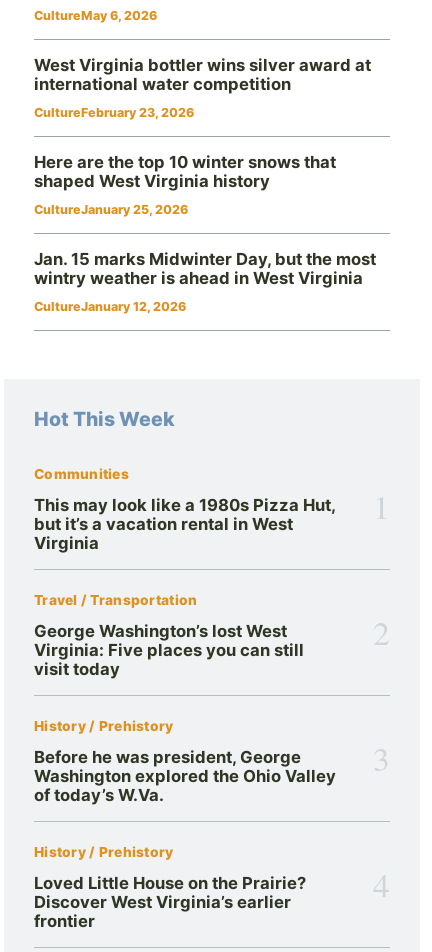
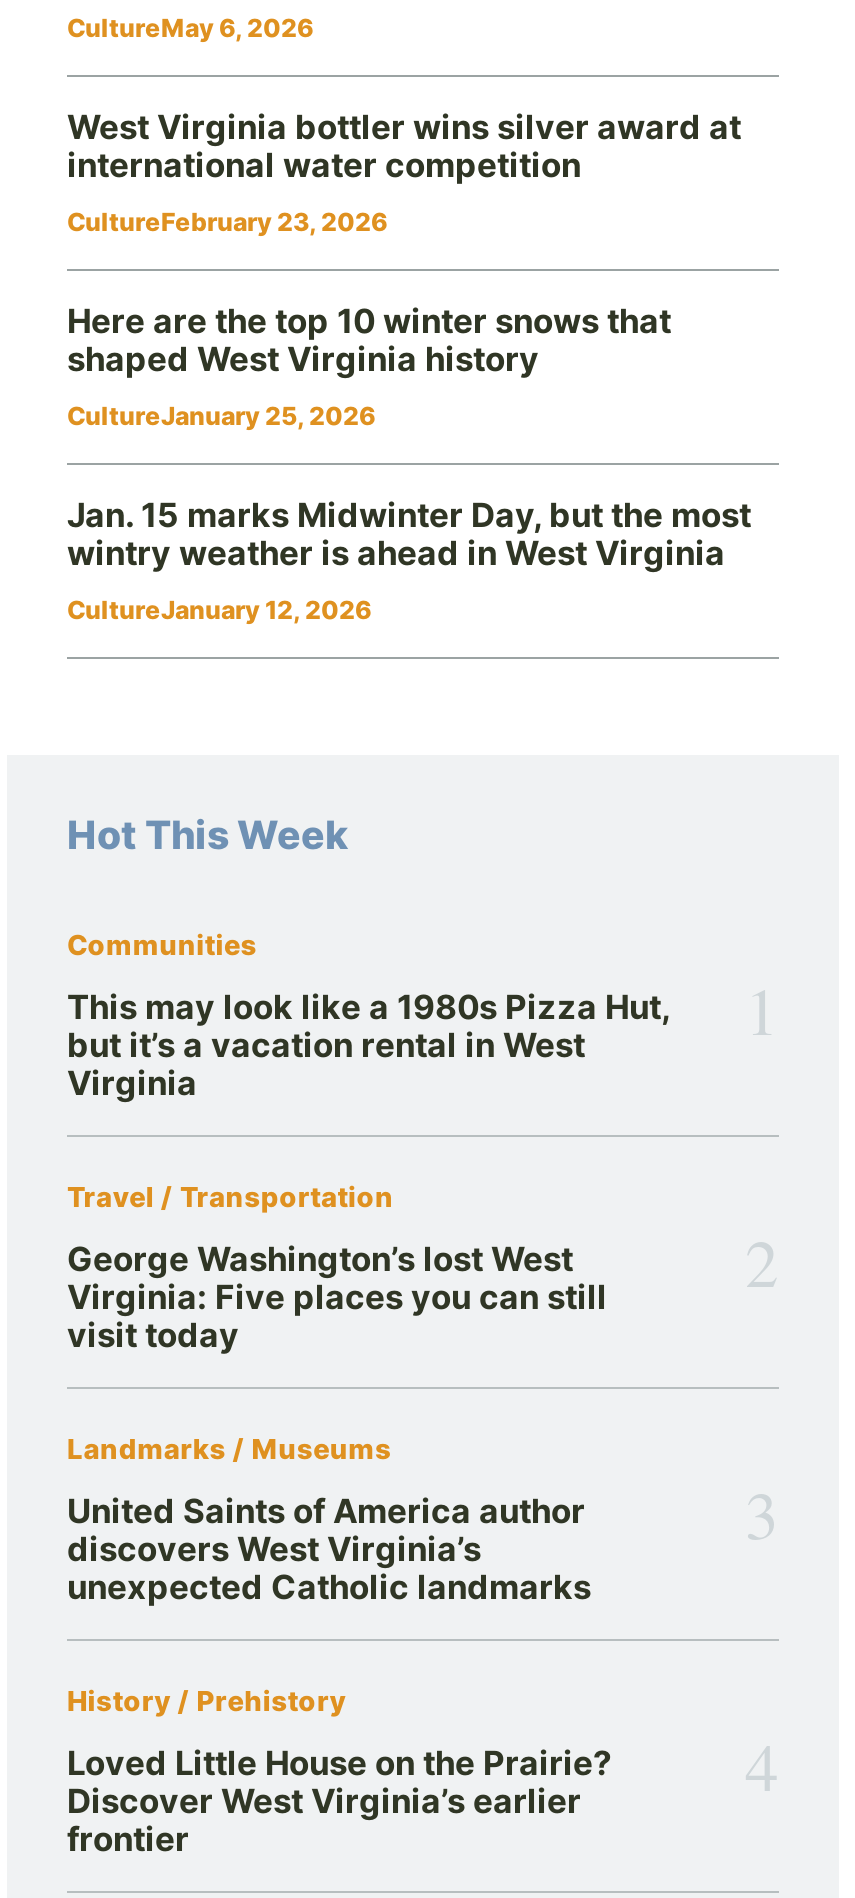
- History / Prehistory
+ Landmarks / Museums

- Before he was president, George
- Washington explored the Ohio Valley
- of today’s W.Va.
+ United Saints of America author
+ discovers West Virginia’s
+ unexpected Catholic landmarks
